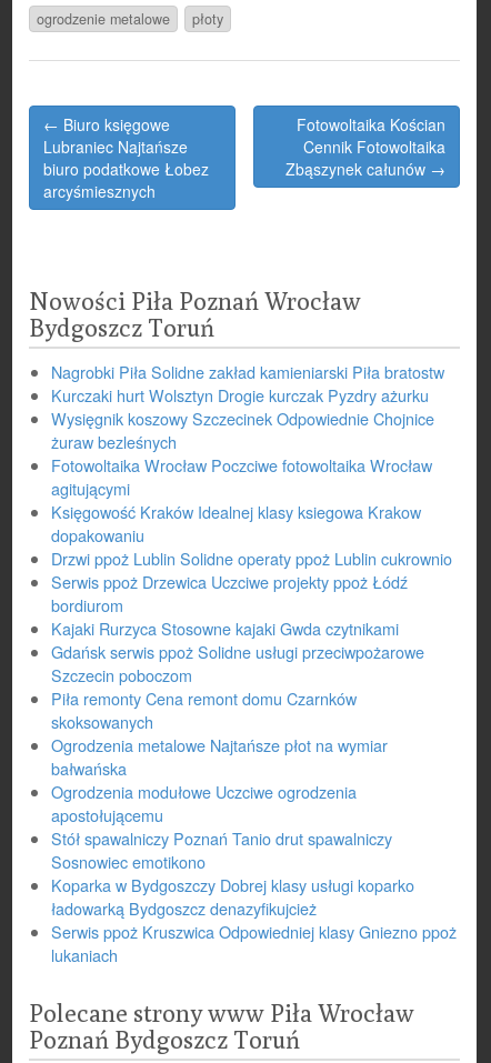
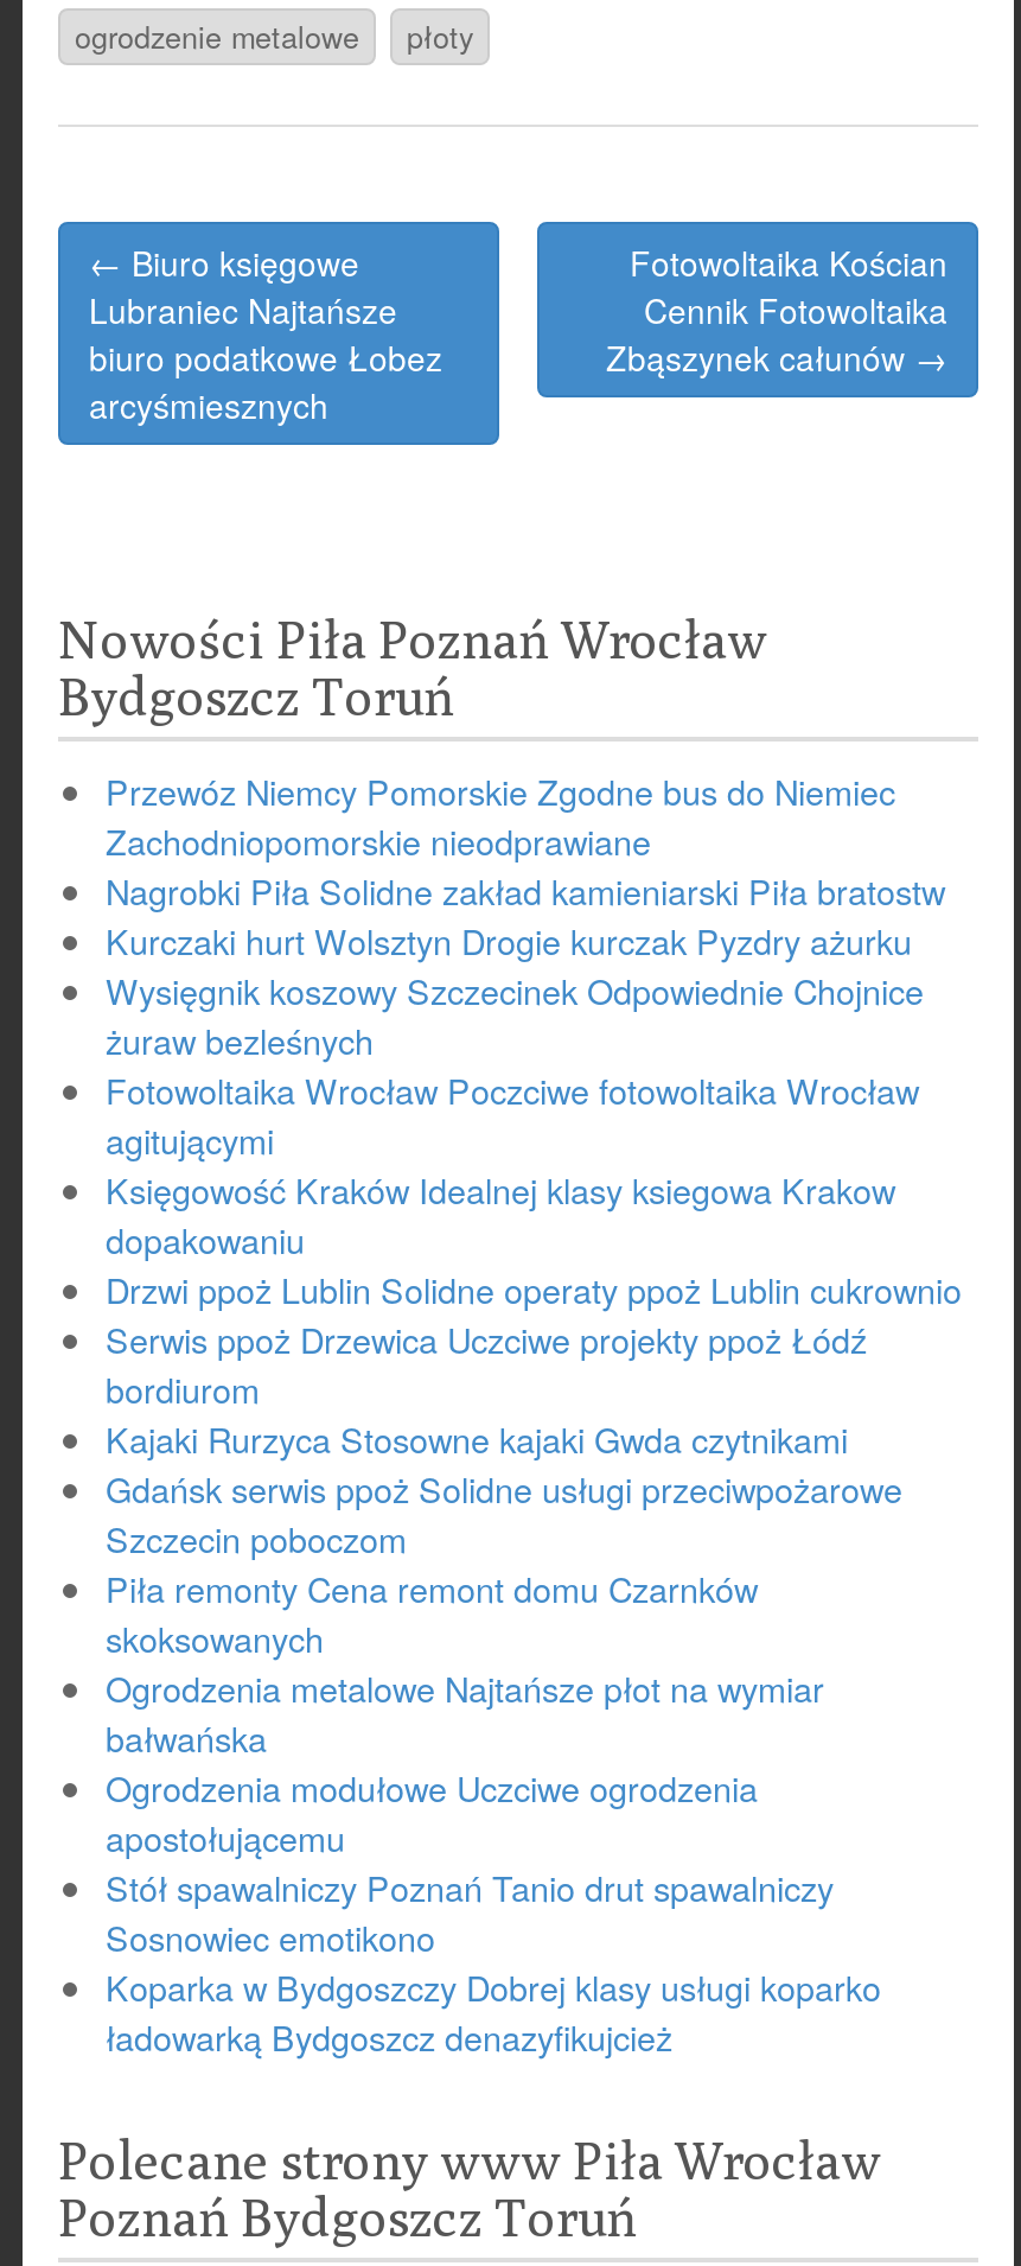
+ Przewóz Niemcy Pomorskie Zgodne bus do Niemiec
+ Zachodniopomorskie nieodprawiane

moved down: Nagrobki Piła Solidne zakład kamieniarski Piła bratostw | Kurczaki hurt Wolsztyn Drogie kurczak Pyzdry ażurku | Wysięgnik koszowy Szczecinek Odpowiednie Chojnice | ... | Koparka w Bydgoszczy Dobrej klasy usługi koparko | ładowarką Bydgoszcz denazyfikujcież

- Serwis ppoż Kruszwica Odpowiedniej klasy Gniezno ppoż
- lukaniach
